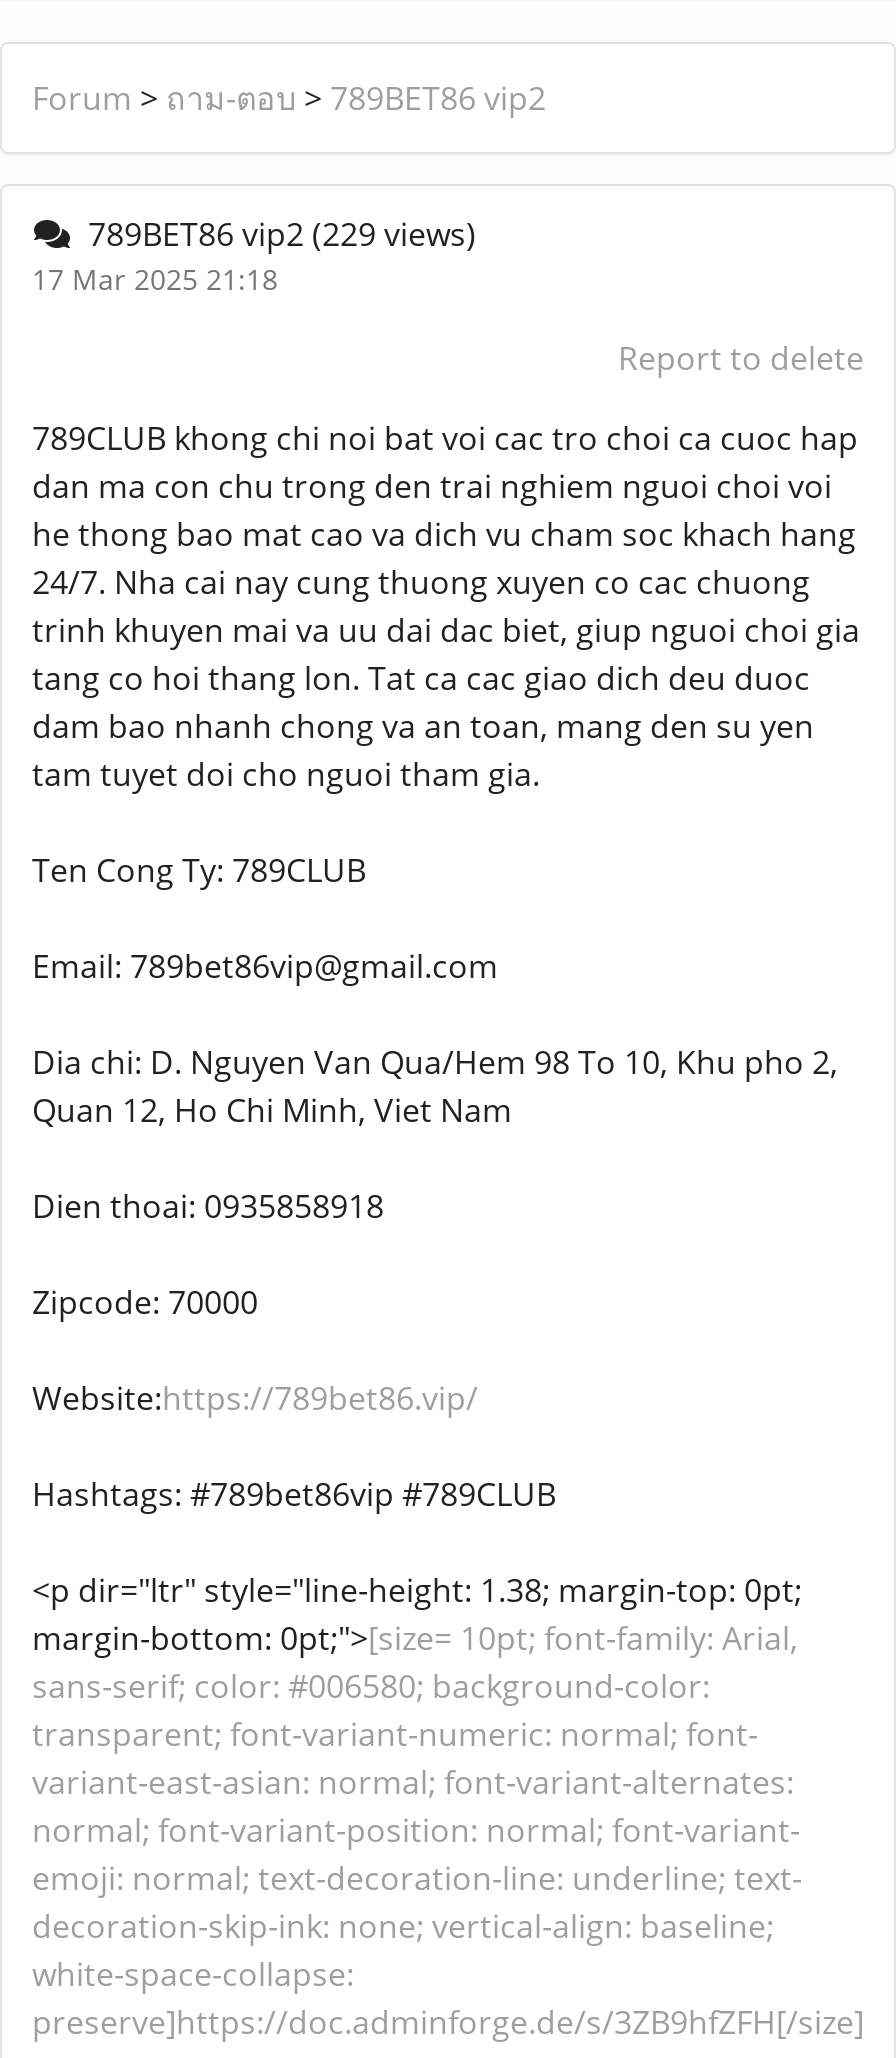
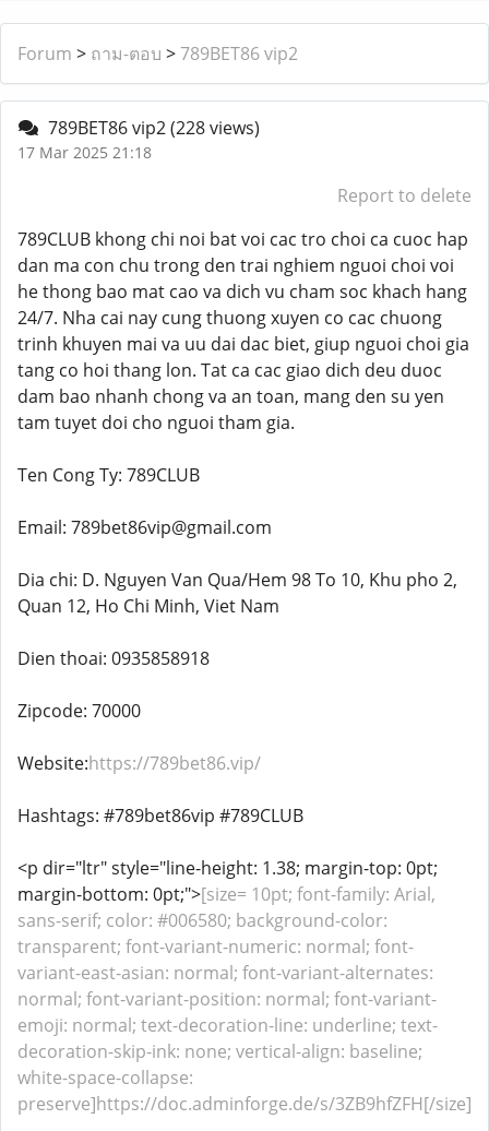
- 789BET86 vip2 (229 views)
+ 789BET86 vip2 (228 views)
